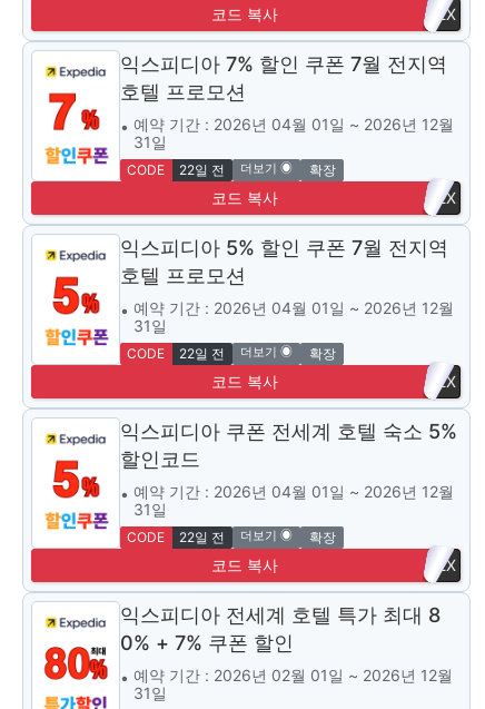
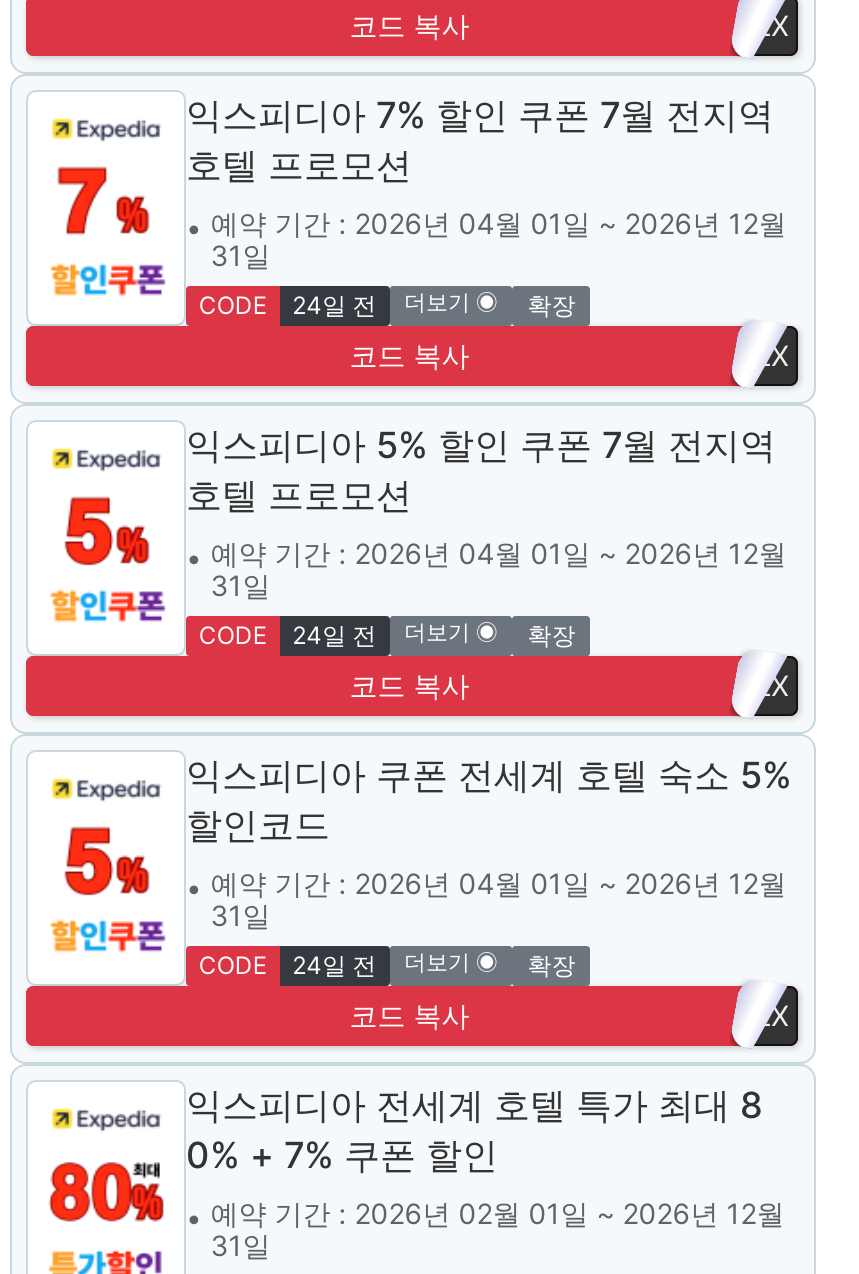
- 22일 전
+ 24일 전

- 22일 전
+ 24일 전

- 22일 전
+ 24일 전
